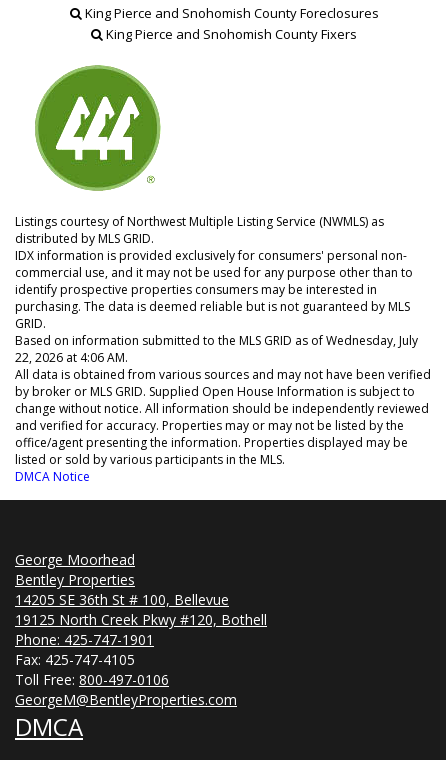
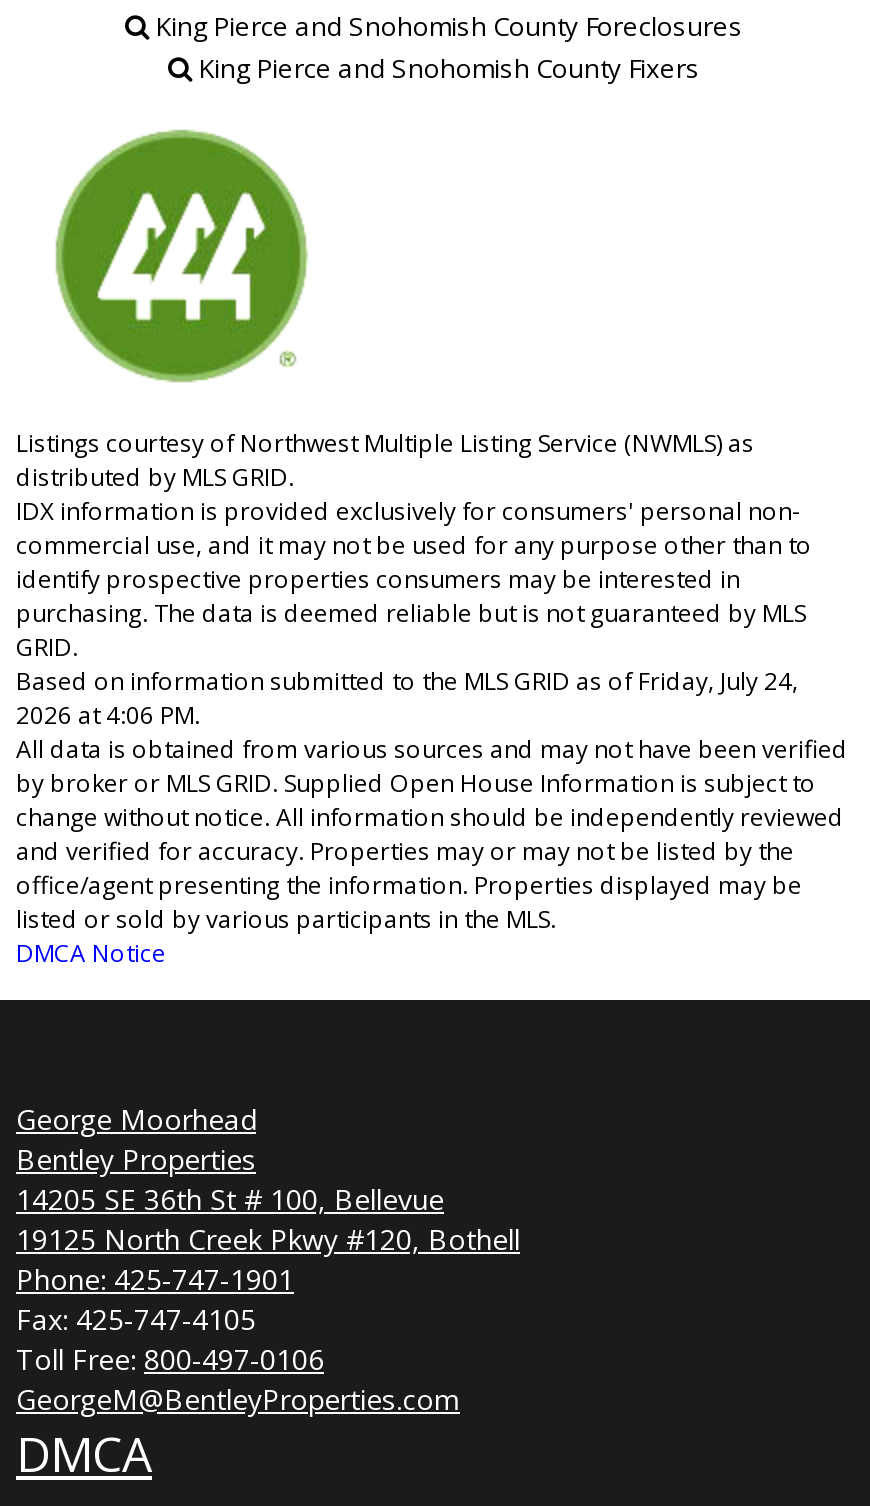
- Based on information submitted to the MLS GRID as of Wednesday, July
- 22, 2026 at 4:06 AM.
+ Based on information submitted to the MLS GRID as of Friday, July 24,
+ 2026 at 4:06 PM.
